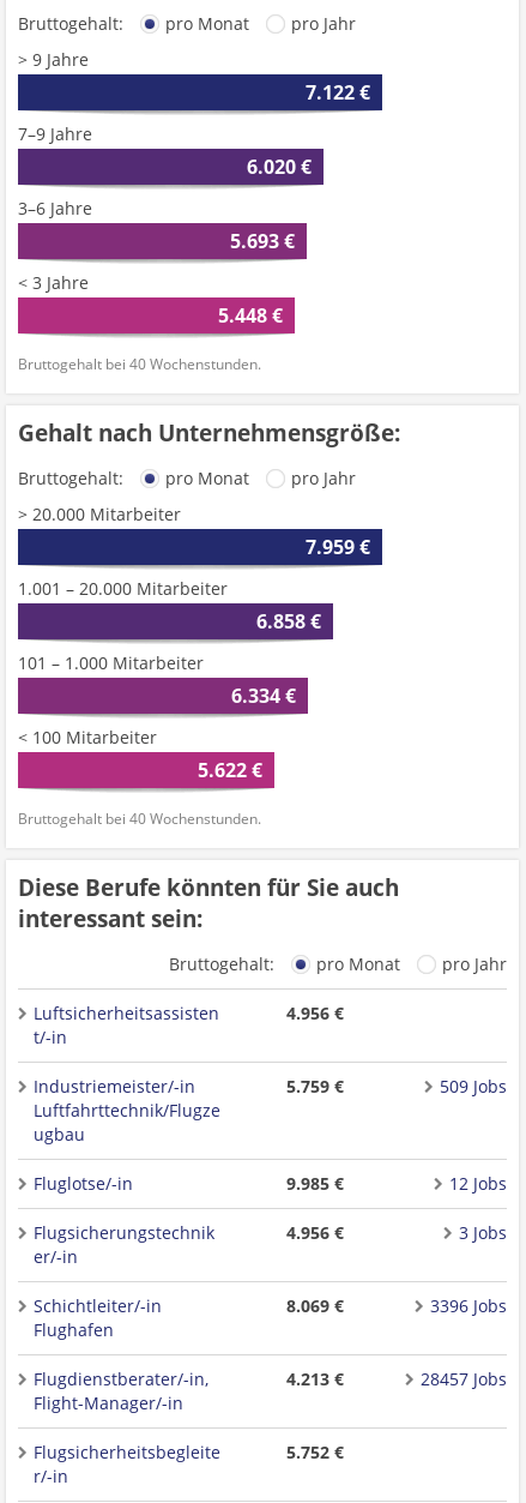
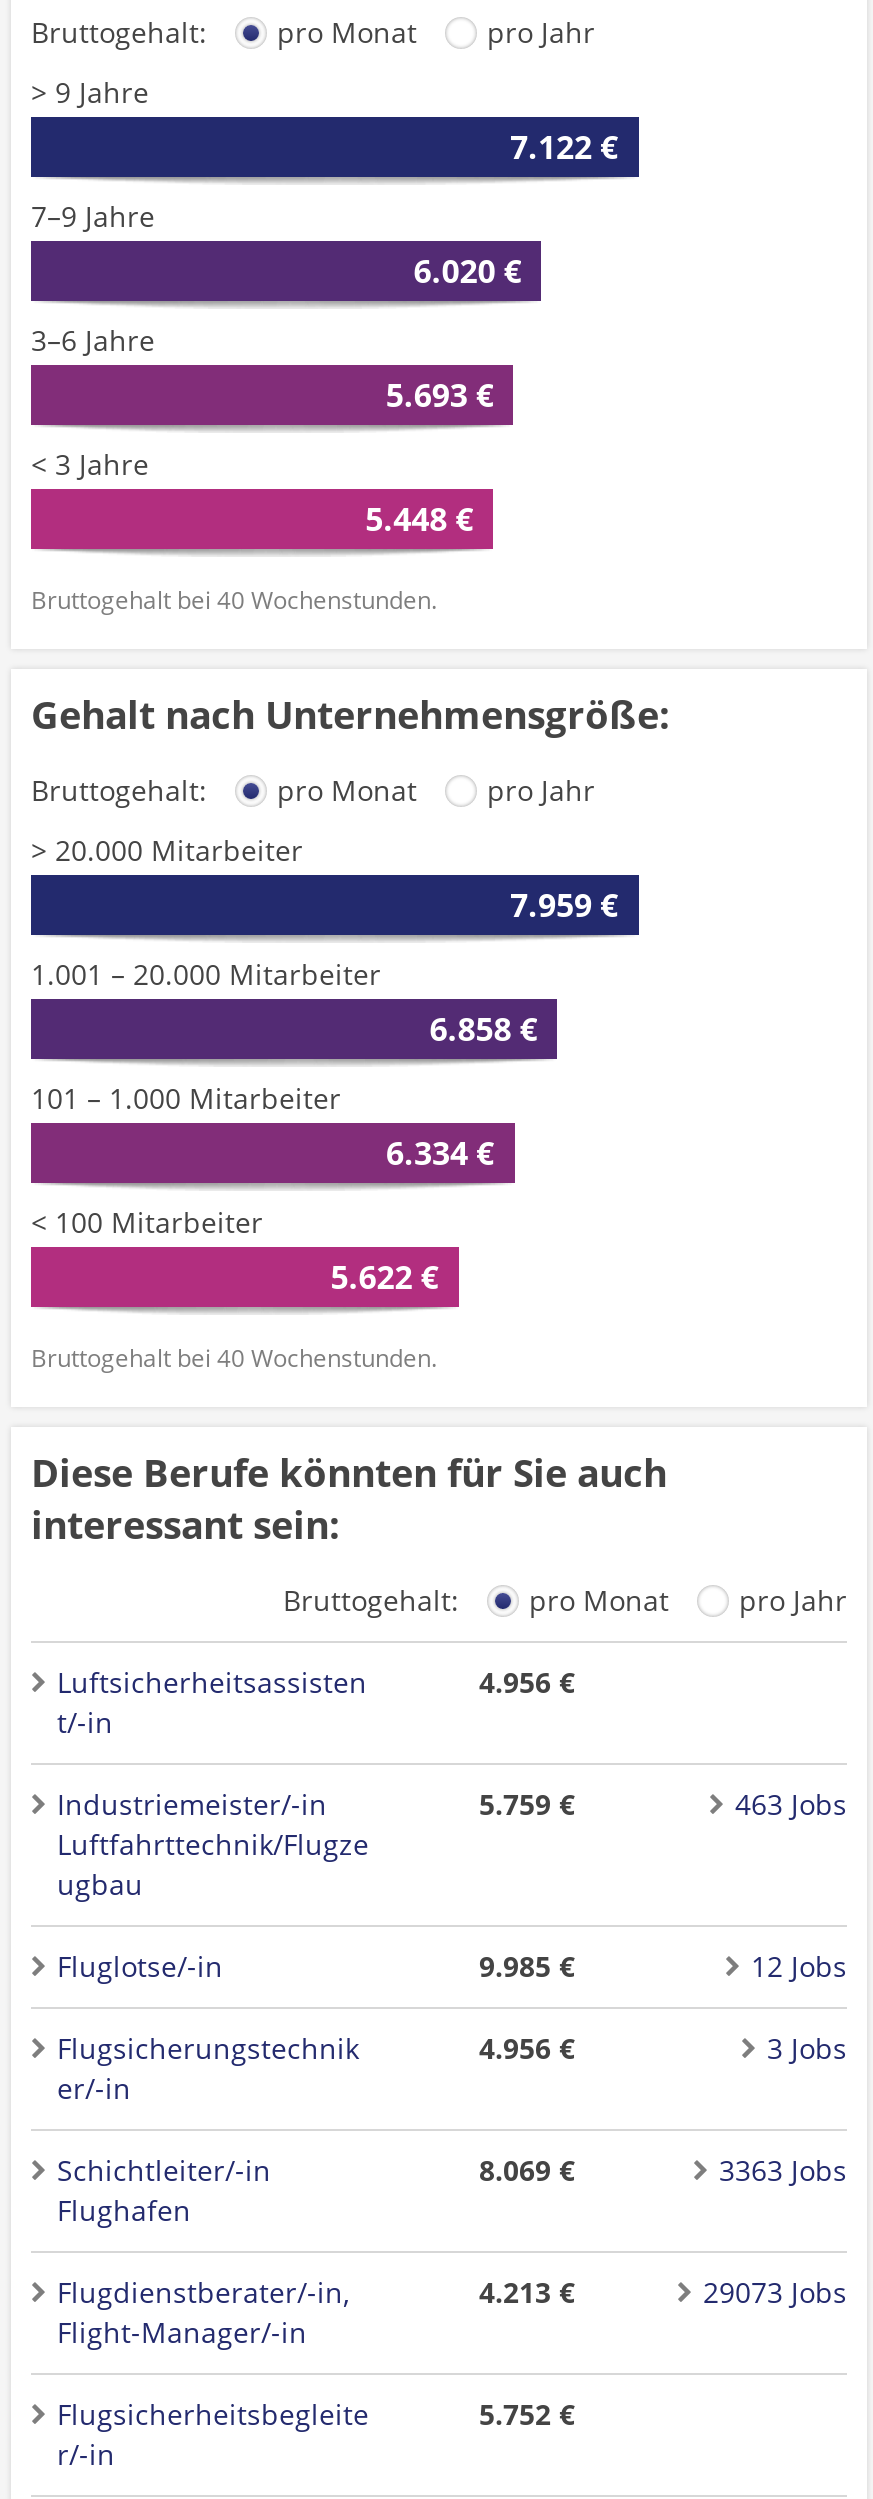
- 509 Jobs
+ 463 Jobs

- 3396 Jobs
+ 3363 Jobs

- 28457 Jobs
+ 29073 Jobs
